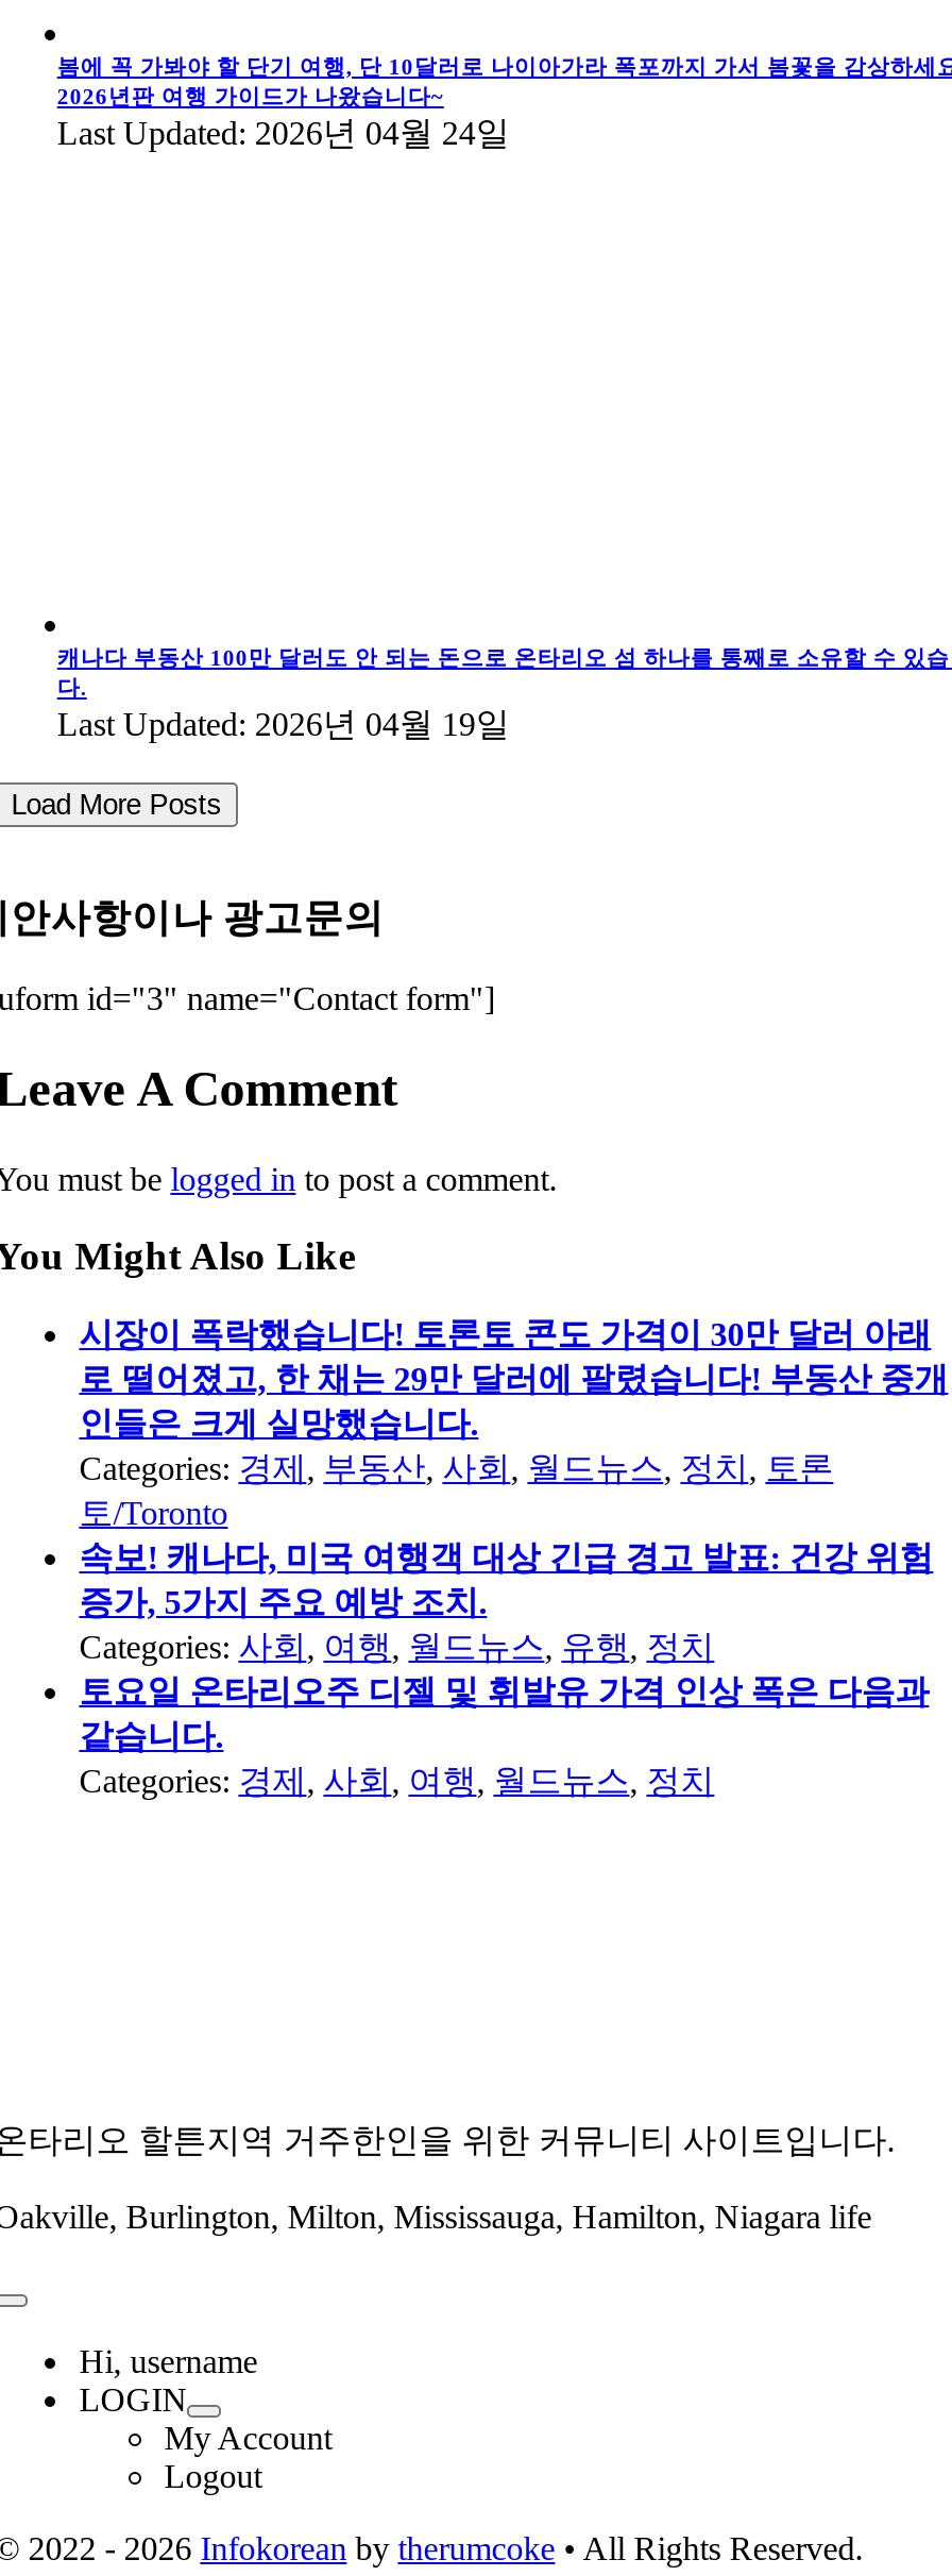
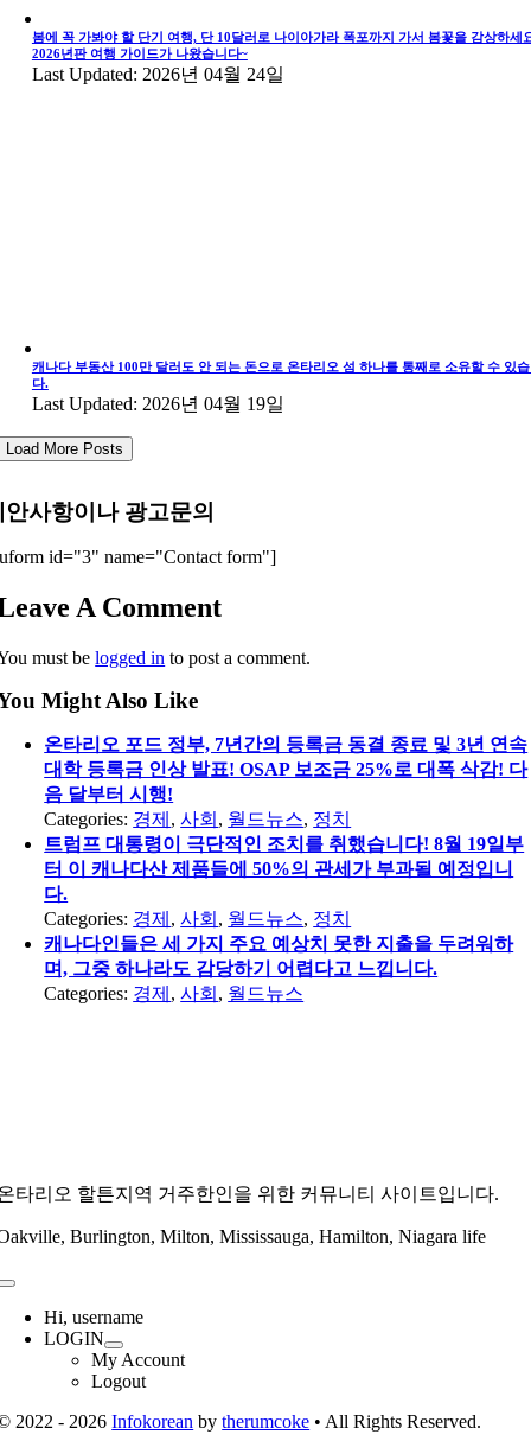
- 시장이 폭락했습니다! 토론토 콘도 가격이 30만 달러 아래
- 로 떨어졌고, 한 채는 29만 달러에 팔렸습니다! 부동산 중개
- 인들은 크게 실망했습니다.
- Categories: 경제, 부동산, 사회, 월드뉴스, 정치, 토론
- 토/Toronto
- 속보! 캐나다, 미국 여행객 대상 긴급 경고 발표: 건강 위험
- 증가, 5가지 주요 예방 조치.
- Categories: 사회, 여행, 월드뉴스, 유행, 정치
- 토요일 온타리오주 디젤 및 휘발유 가격 인상 폭은 다음과
- 같습니다.
- Categories: 경제, 사회, 여행, 월드뉴스, 정치
+ 온타리오 포드 정부, 7년간의 등록금 동결 종료 및 3년 연속
+ 대학 등록금 인상 발표! OSAP 보조금 25%로 대폭 삭감! 다
+ 음 달부터 시행!
+ Categories: 경제, 사회, 월드뉴스, 정치
+ 트럼프 대통령이 극단적인 조치를 취했습니다! 8월 19일부
+ 터 이 캐나다산 제품들에 50%의 관세가 부과될 예정입니
+ 다.
+ Categories: 경제, 사회, 월드뉴스, 정치
+ 캐나다인들은 세 가지 주요 예상치 못한 지출을 두려워하
+ 며, 그중 하나라도 감당하기 어렵다고 느낍니다.
+ Categories: 경제, 사회, 월드뉴스
